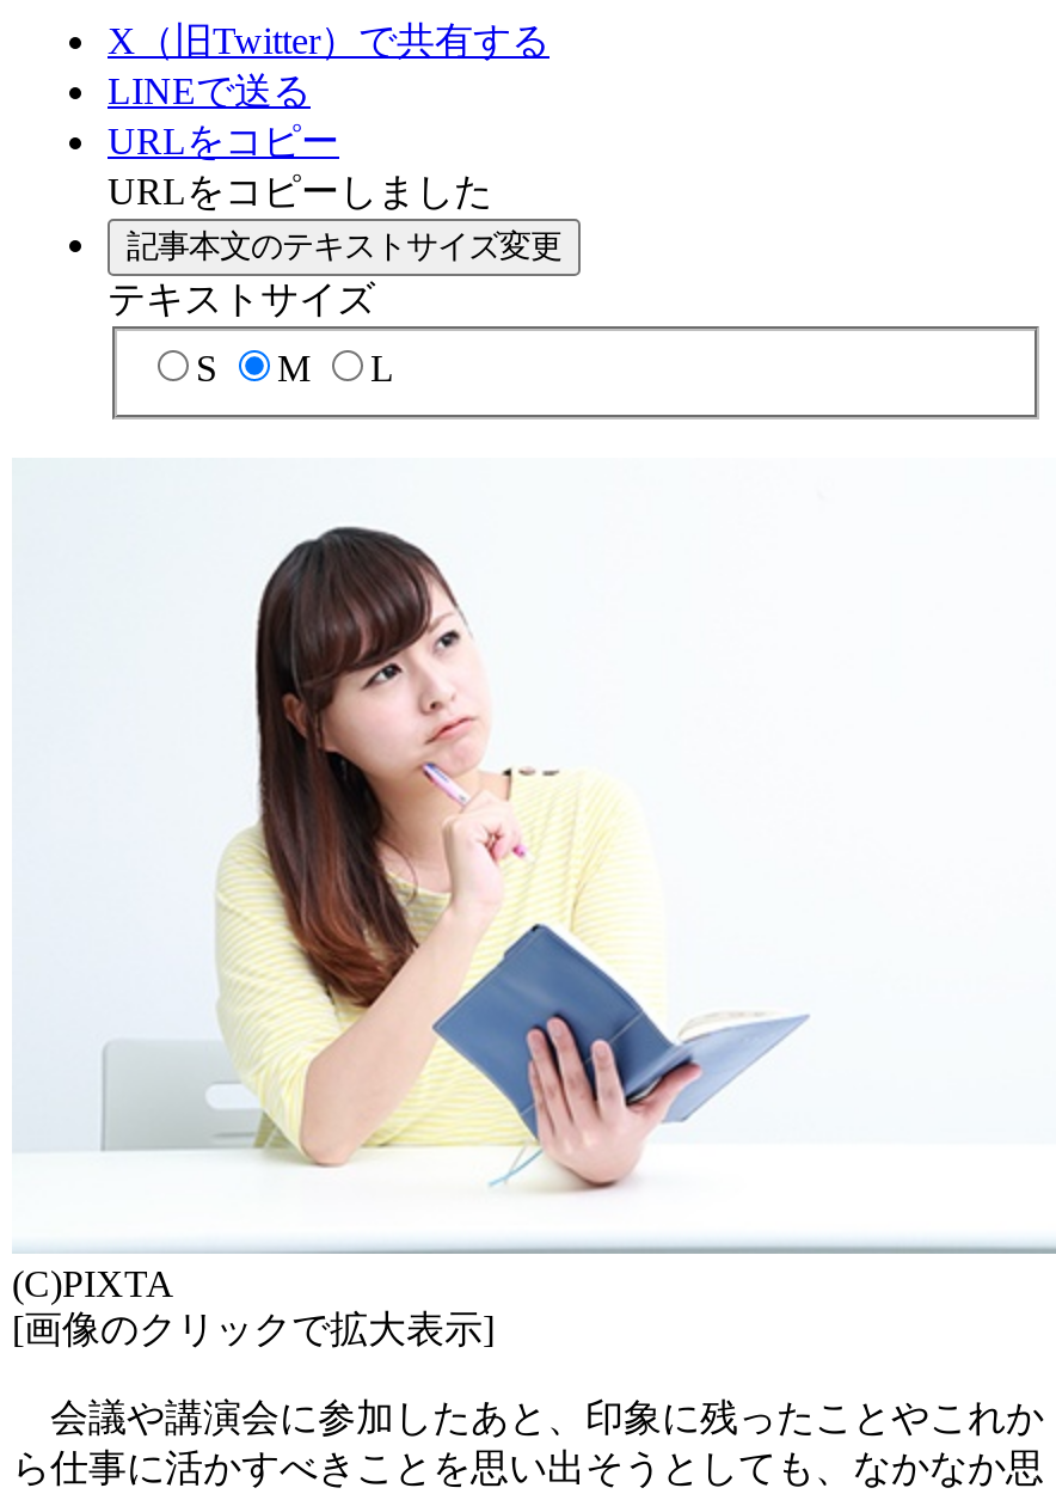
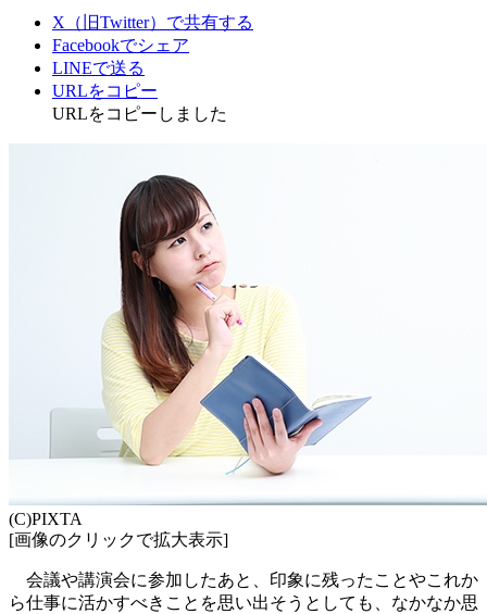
+ Facebookでシェア

moved down: LINEで送る | URLをコピー | URLをコピーしました

- 記事本文のテキストサイズ変更
- テキストサイズ
- S
- M
- L
